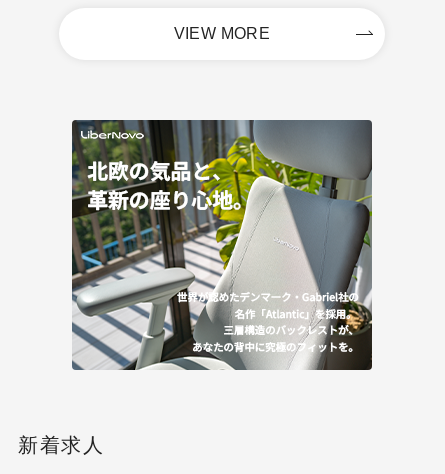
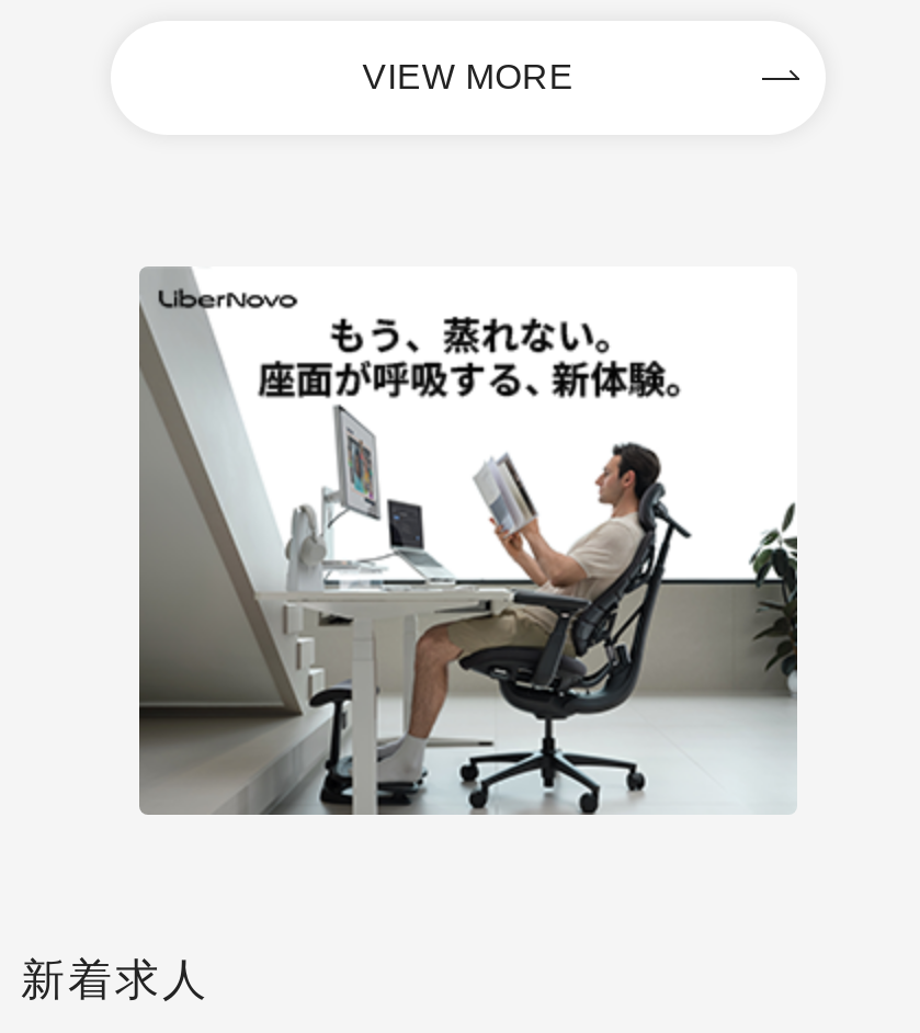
- [image]
+ [image]
